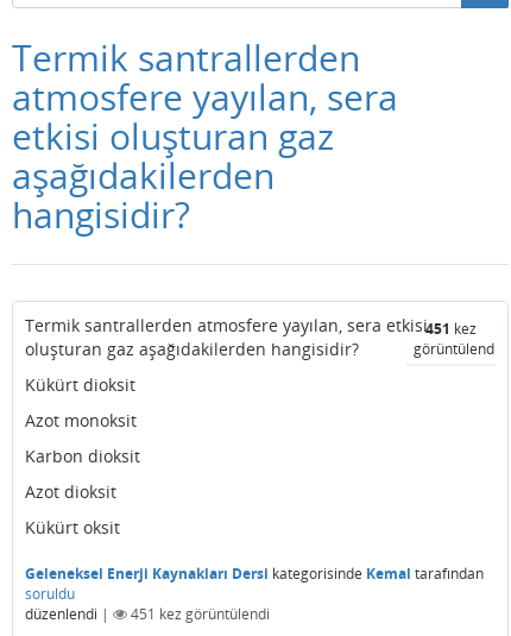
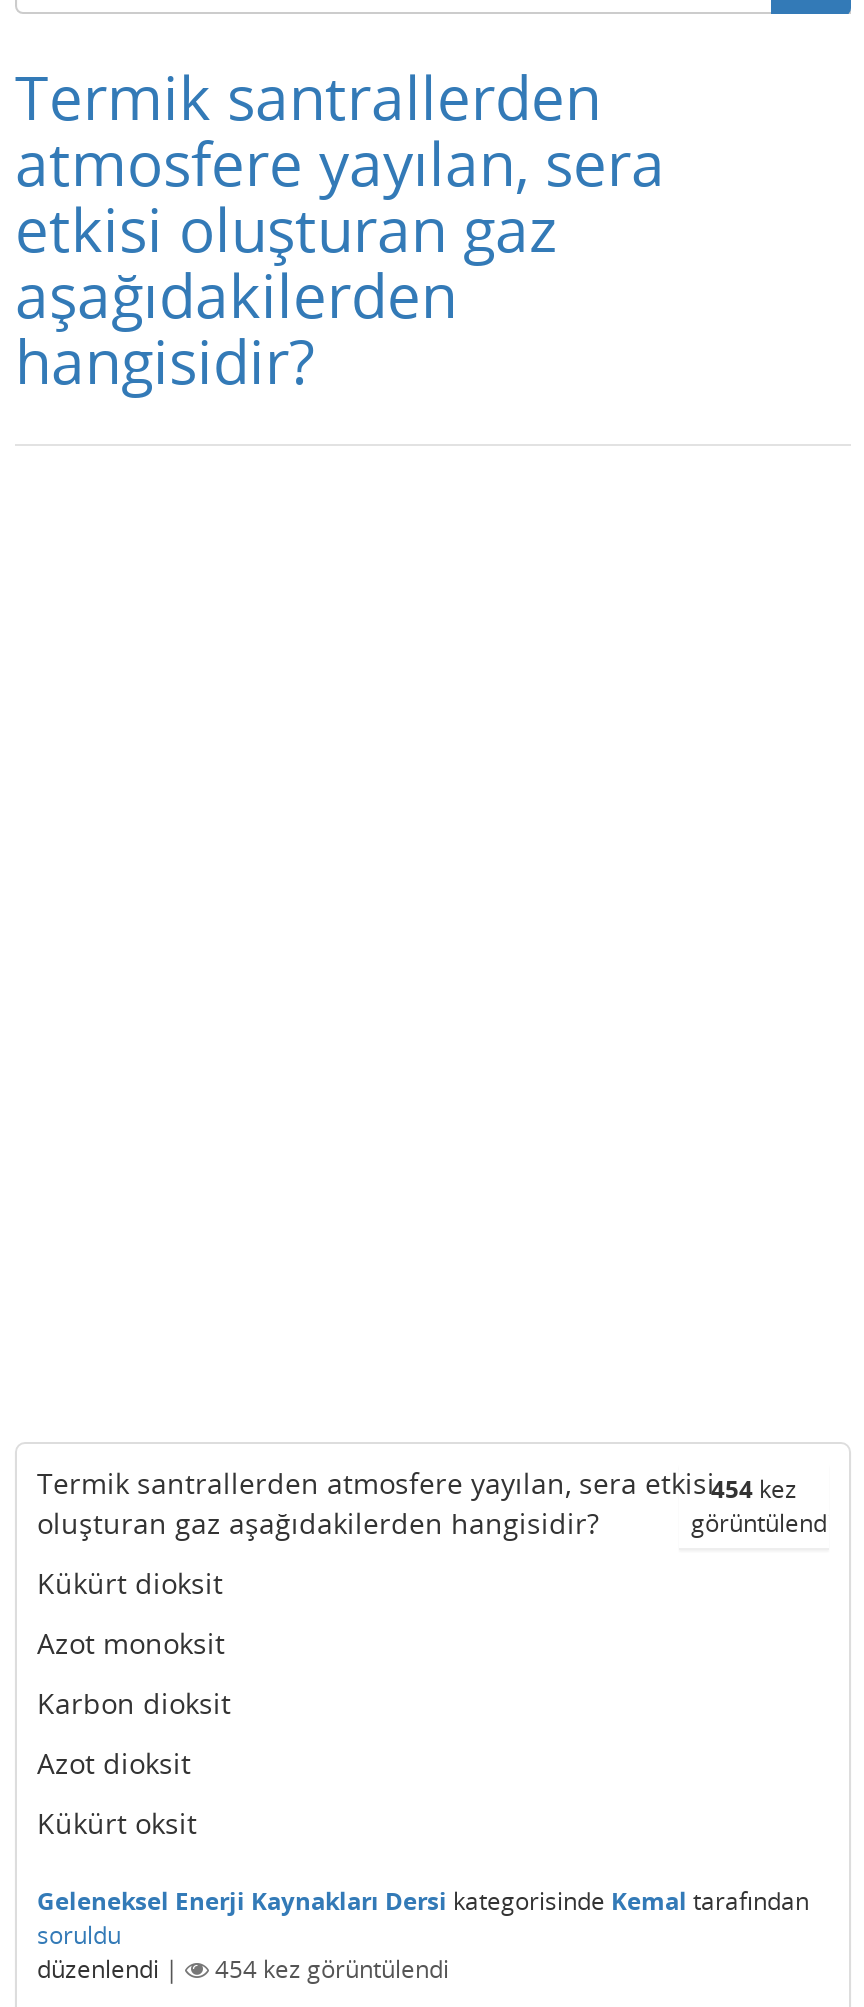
- Termik santrallerden atmosfere yayılan, sera etkisi 451 kez
+ Termik santrallerden atmosfere yayılan, sera etkisi 454 kez

- 451 kez görüntülendi
+ 454 kez görüntülendi
